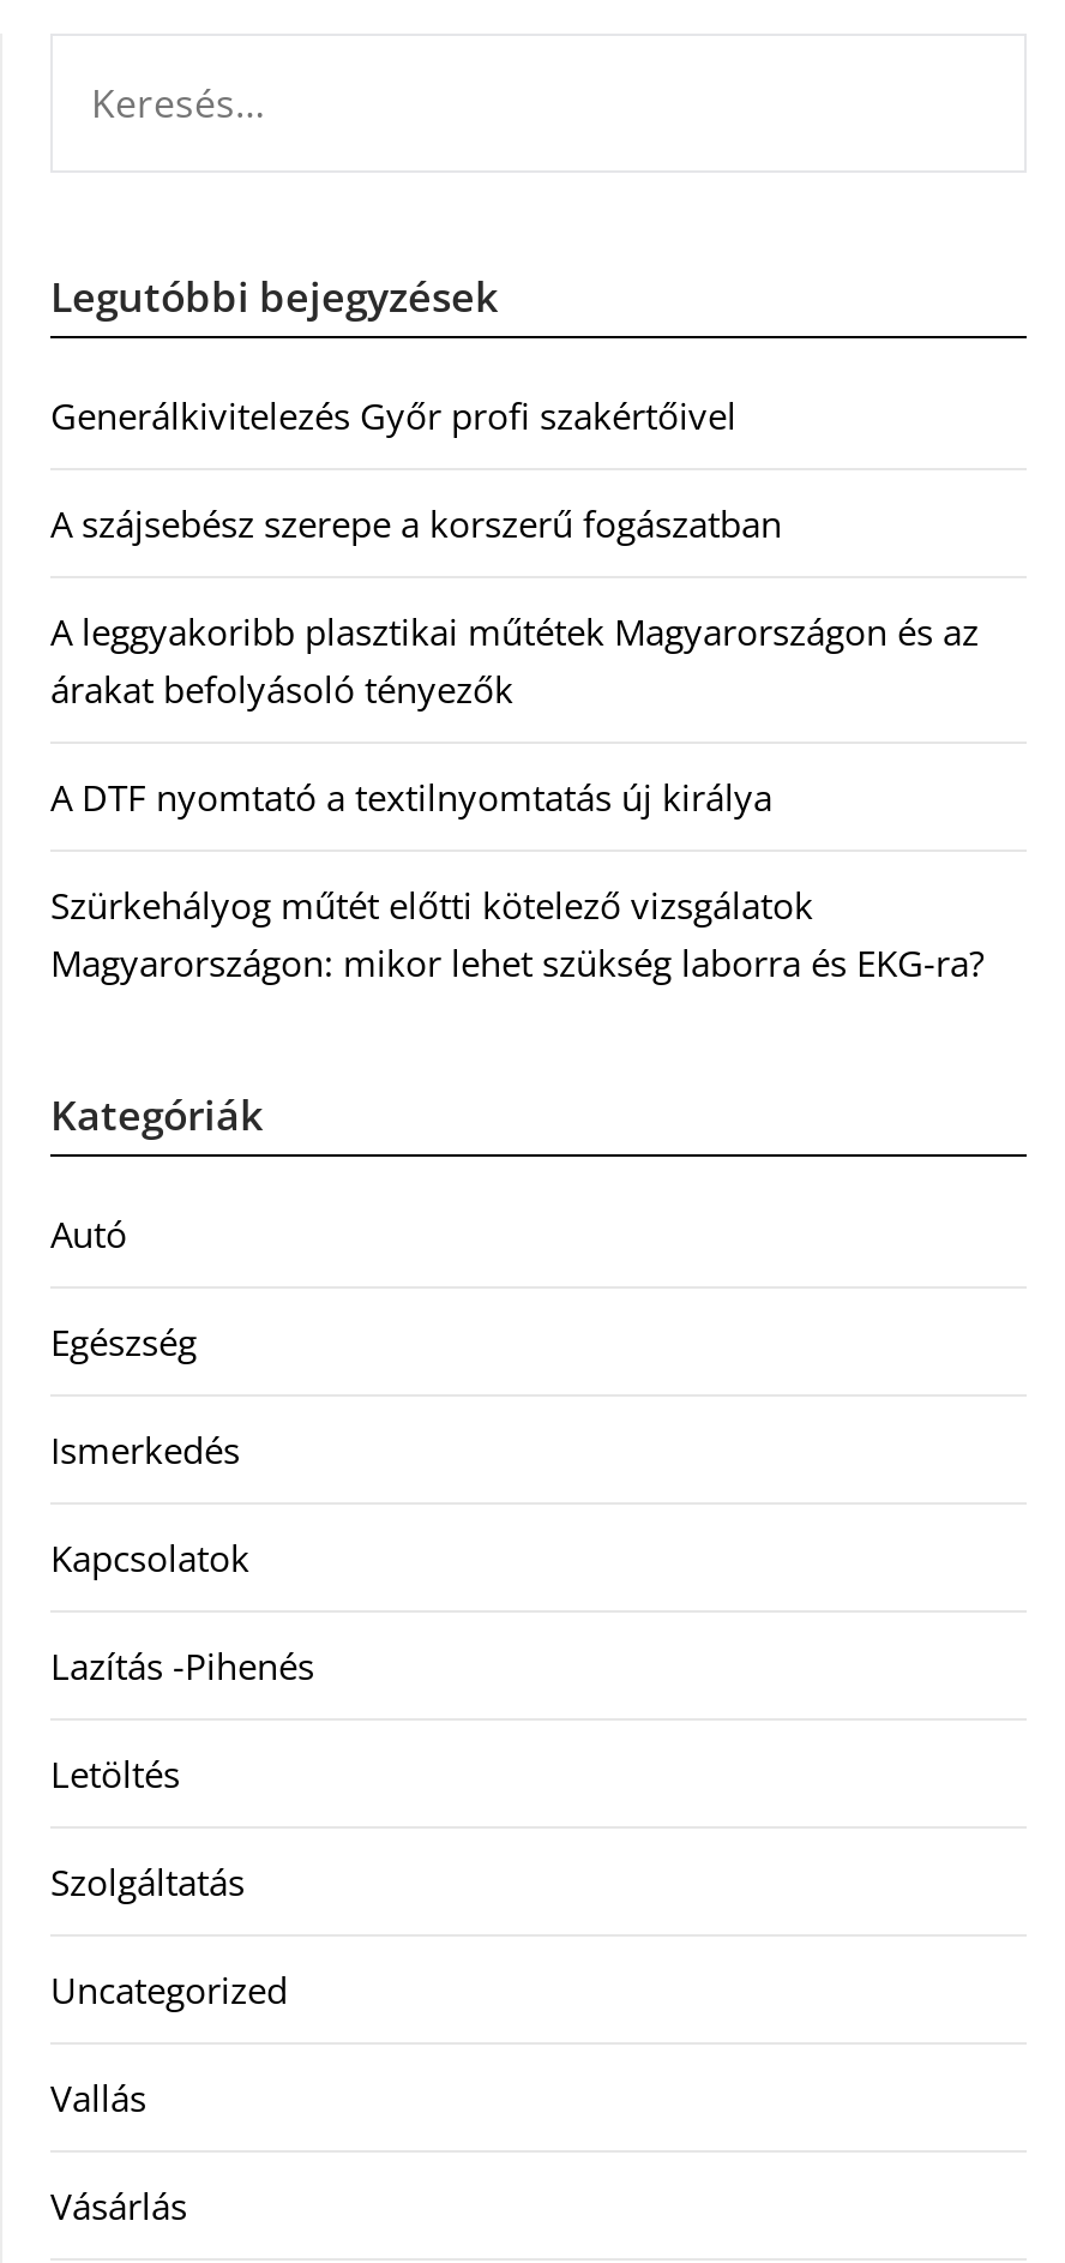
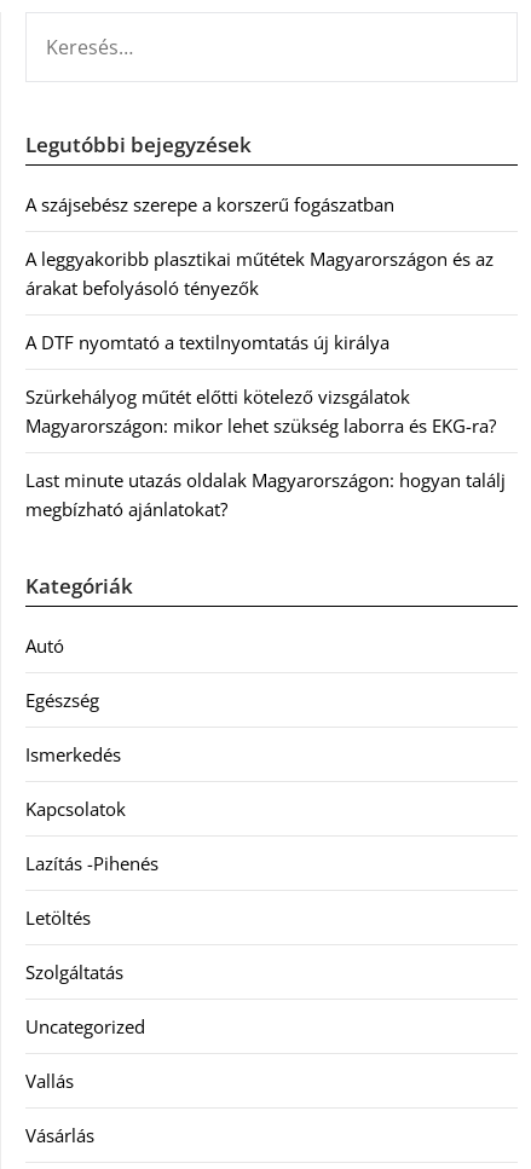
- Generálkivitelezés Győr profi szakértőivel

moved up: A szájsebész szerepe a korszerű fogászatban | A leggyakoribb plasztikai műtétek Magyarországon és az | árakat befolyásoló tényezők | A DTF nyomtató a textilnyomtatás új királya | Szürkehályog műtét előtti kötelező vizsgálatok | Magyarországon: mikor lehet szükség laborra és EKG-ra?

+ Last minute utazás oldalak Magyarországon: hogyan találj
+ megbízható ajánlatokat?
